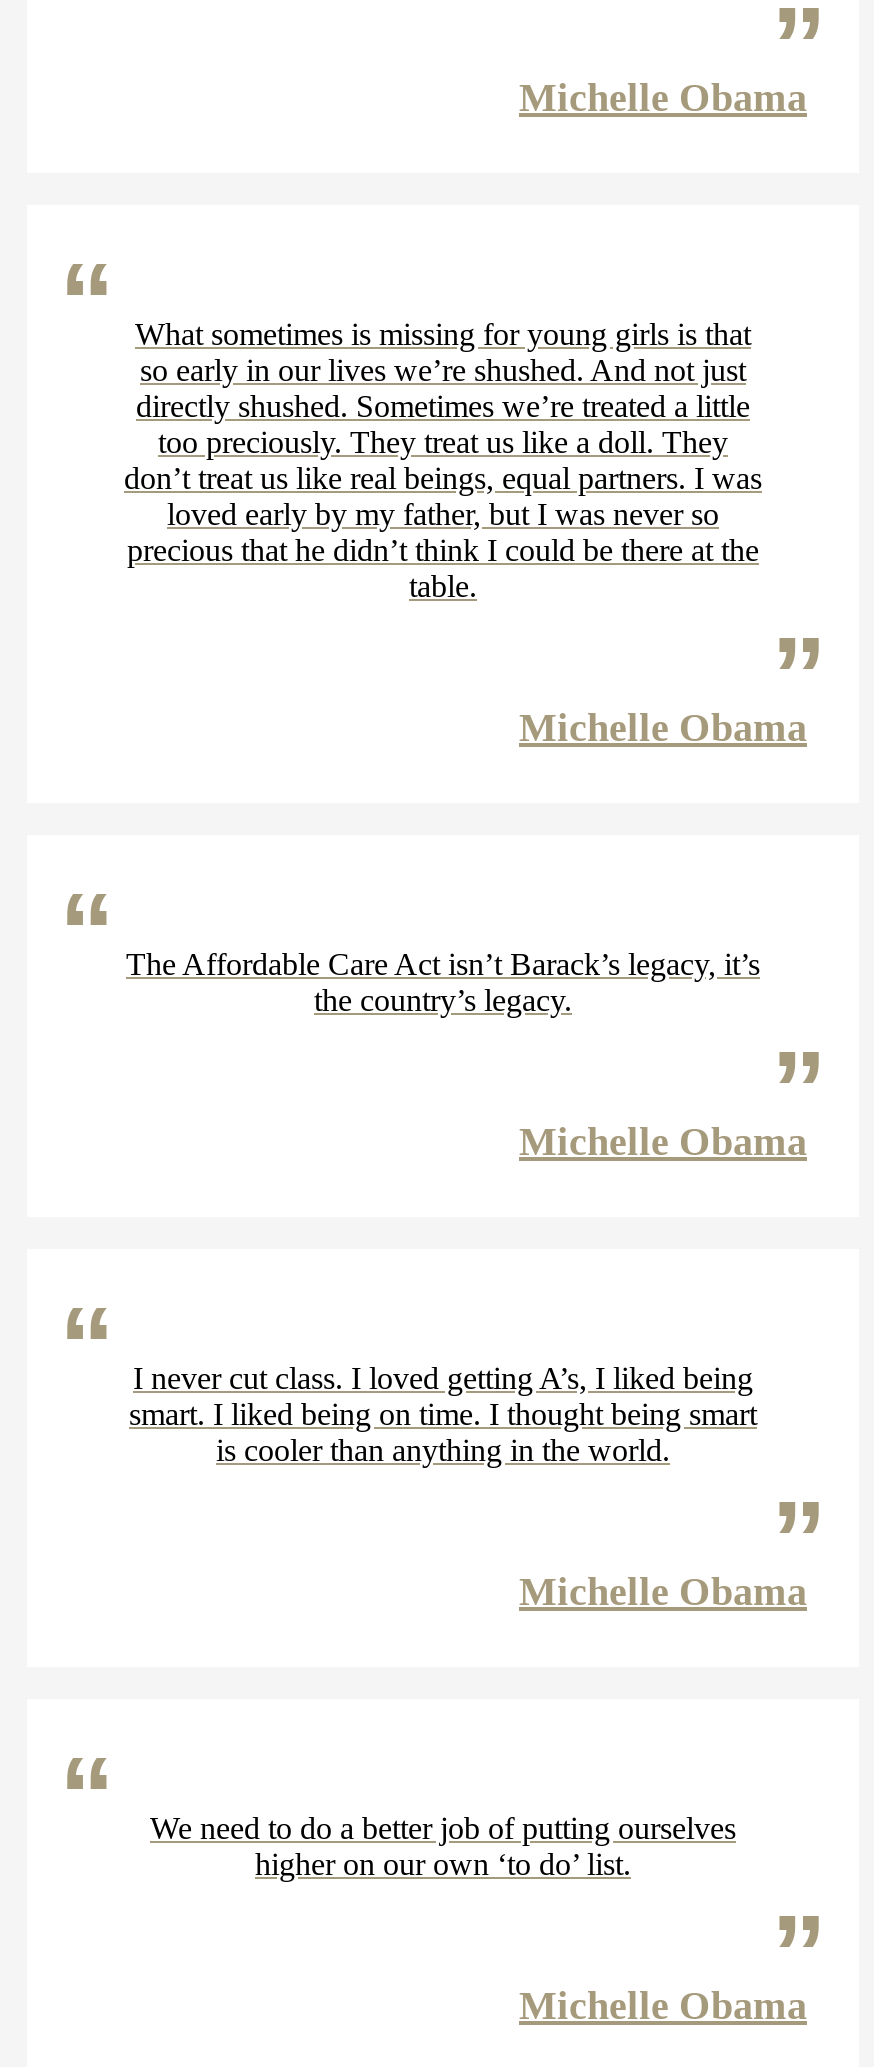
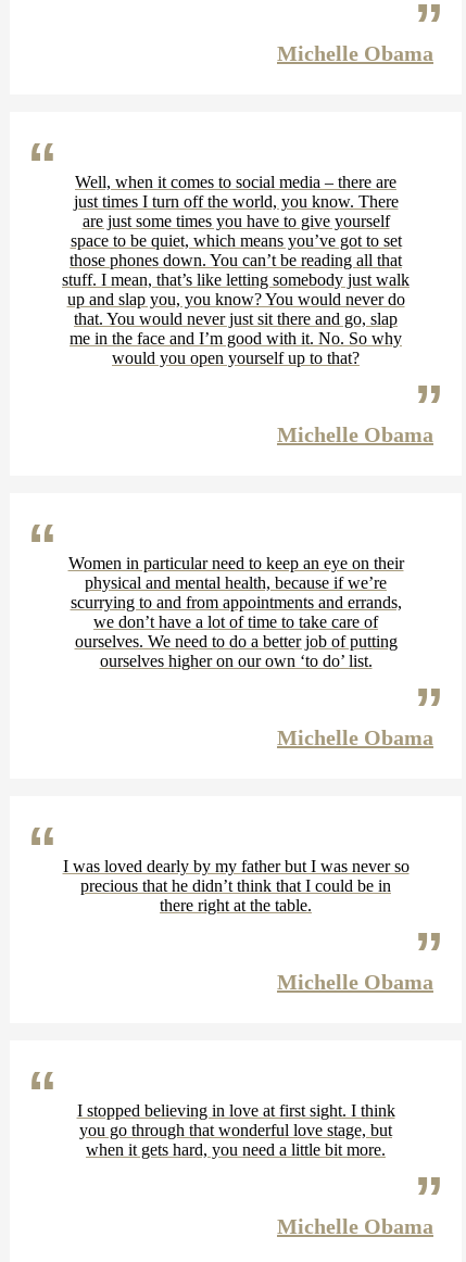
- What sometimes is missing for young girls is that
- so early in our lives we’re shushed. And not just
- directly shushed. Sometimes we’re treated a little
- too preciously. They treat us like a doll. They
- don’t treat us like real beings, equal partners. I was
- loved early by my father, but I was never so
- precious that he didn’t think I could be there at the
- table.
+ Well, when it comes to social media – there are
+ just times I turn off the world, you know. There
+ are just some times you have to give yourself
+ space to be quiet, which means you’ve got to set
+ those phones down. You can’t be reading all that
+ stuff. I mean, that’s like letting somebody just walk
+ up and slap you, you know? You would never do
+ that. You would never just sit there and go, slap
+ me in the face and I’m good with it. No. So why
+ would you open yourself up to that?

- The Affordable Care Act isn’t Barack’s legacy, it’s
- the country’s legacy.
+ Women in particular need to keep an eye on their
+ physical and mental health, because if we’re
+ scurrying to and from appointments and errands,
+ we don’t have a lot of time to take care of
+ ourselves. We need to do a better job of putting
+ ourselves higher on our own ‘to do’ list.

- I never cut class. I loved getting A’s, I liked being
- smart. I liked being on time. I thought being smart
- is cooler than anything in the world.
+ I was loved dearly by my father but I was never so
+ precious that he didn’t think that I could be in
+ there right at the table.

- We need to do a better job of putting ourselves
- higher on our own ‘to do’ list.
+ I stopped believing in love at first sight. I think
+ you go through that wonderful love stage, but
+ when it gets hard, you need a little bit more.
